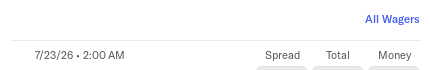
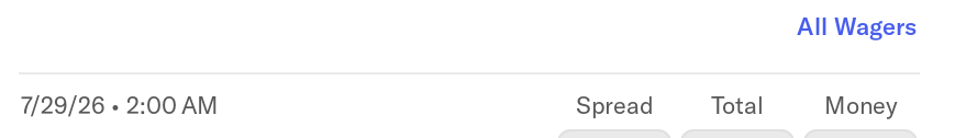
- 7/23/26 • 2:00 AM
+ 7/29/26 • 2:00 AM
